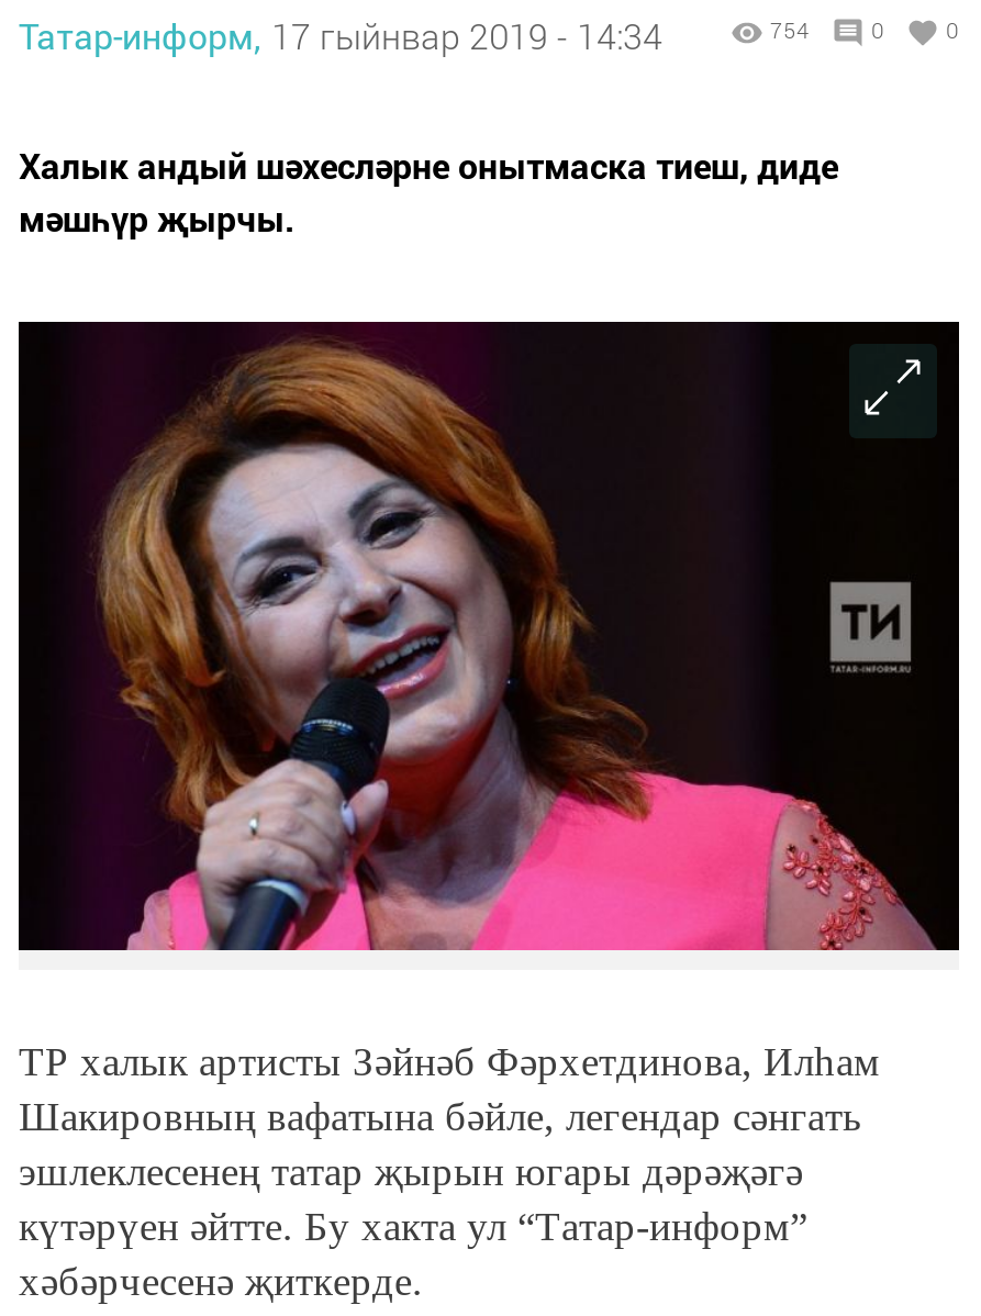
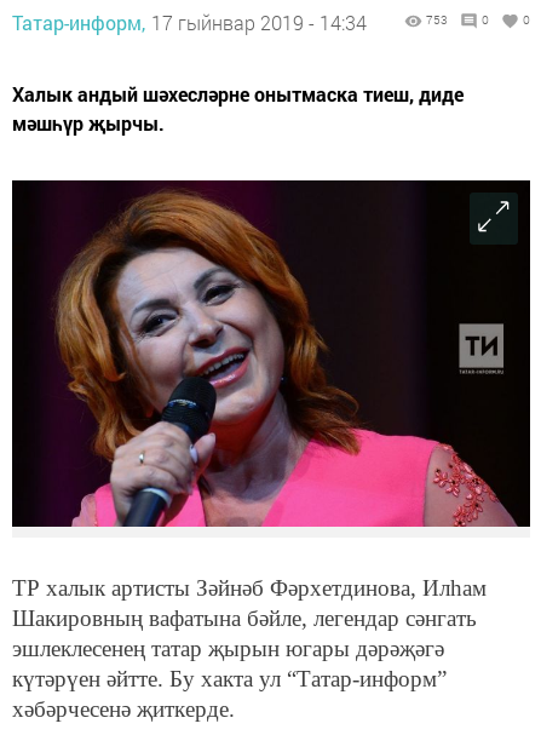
- 754
+ 753
